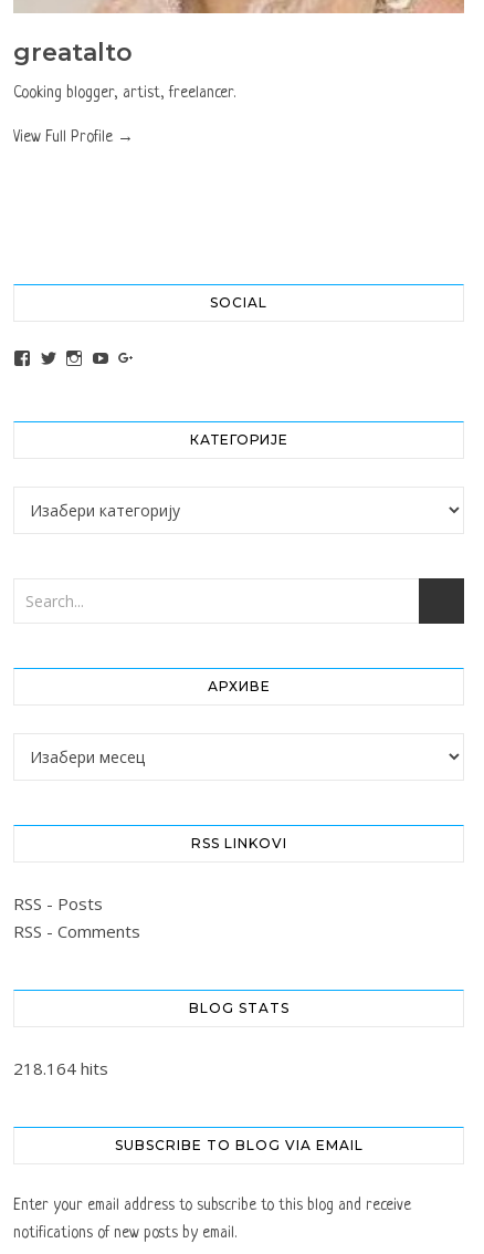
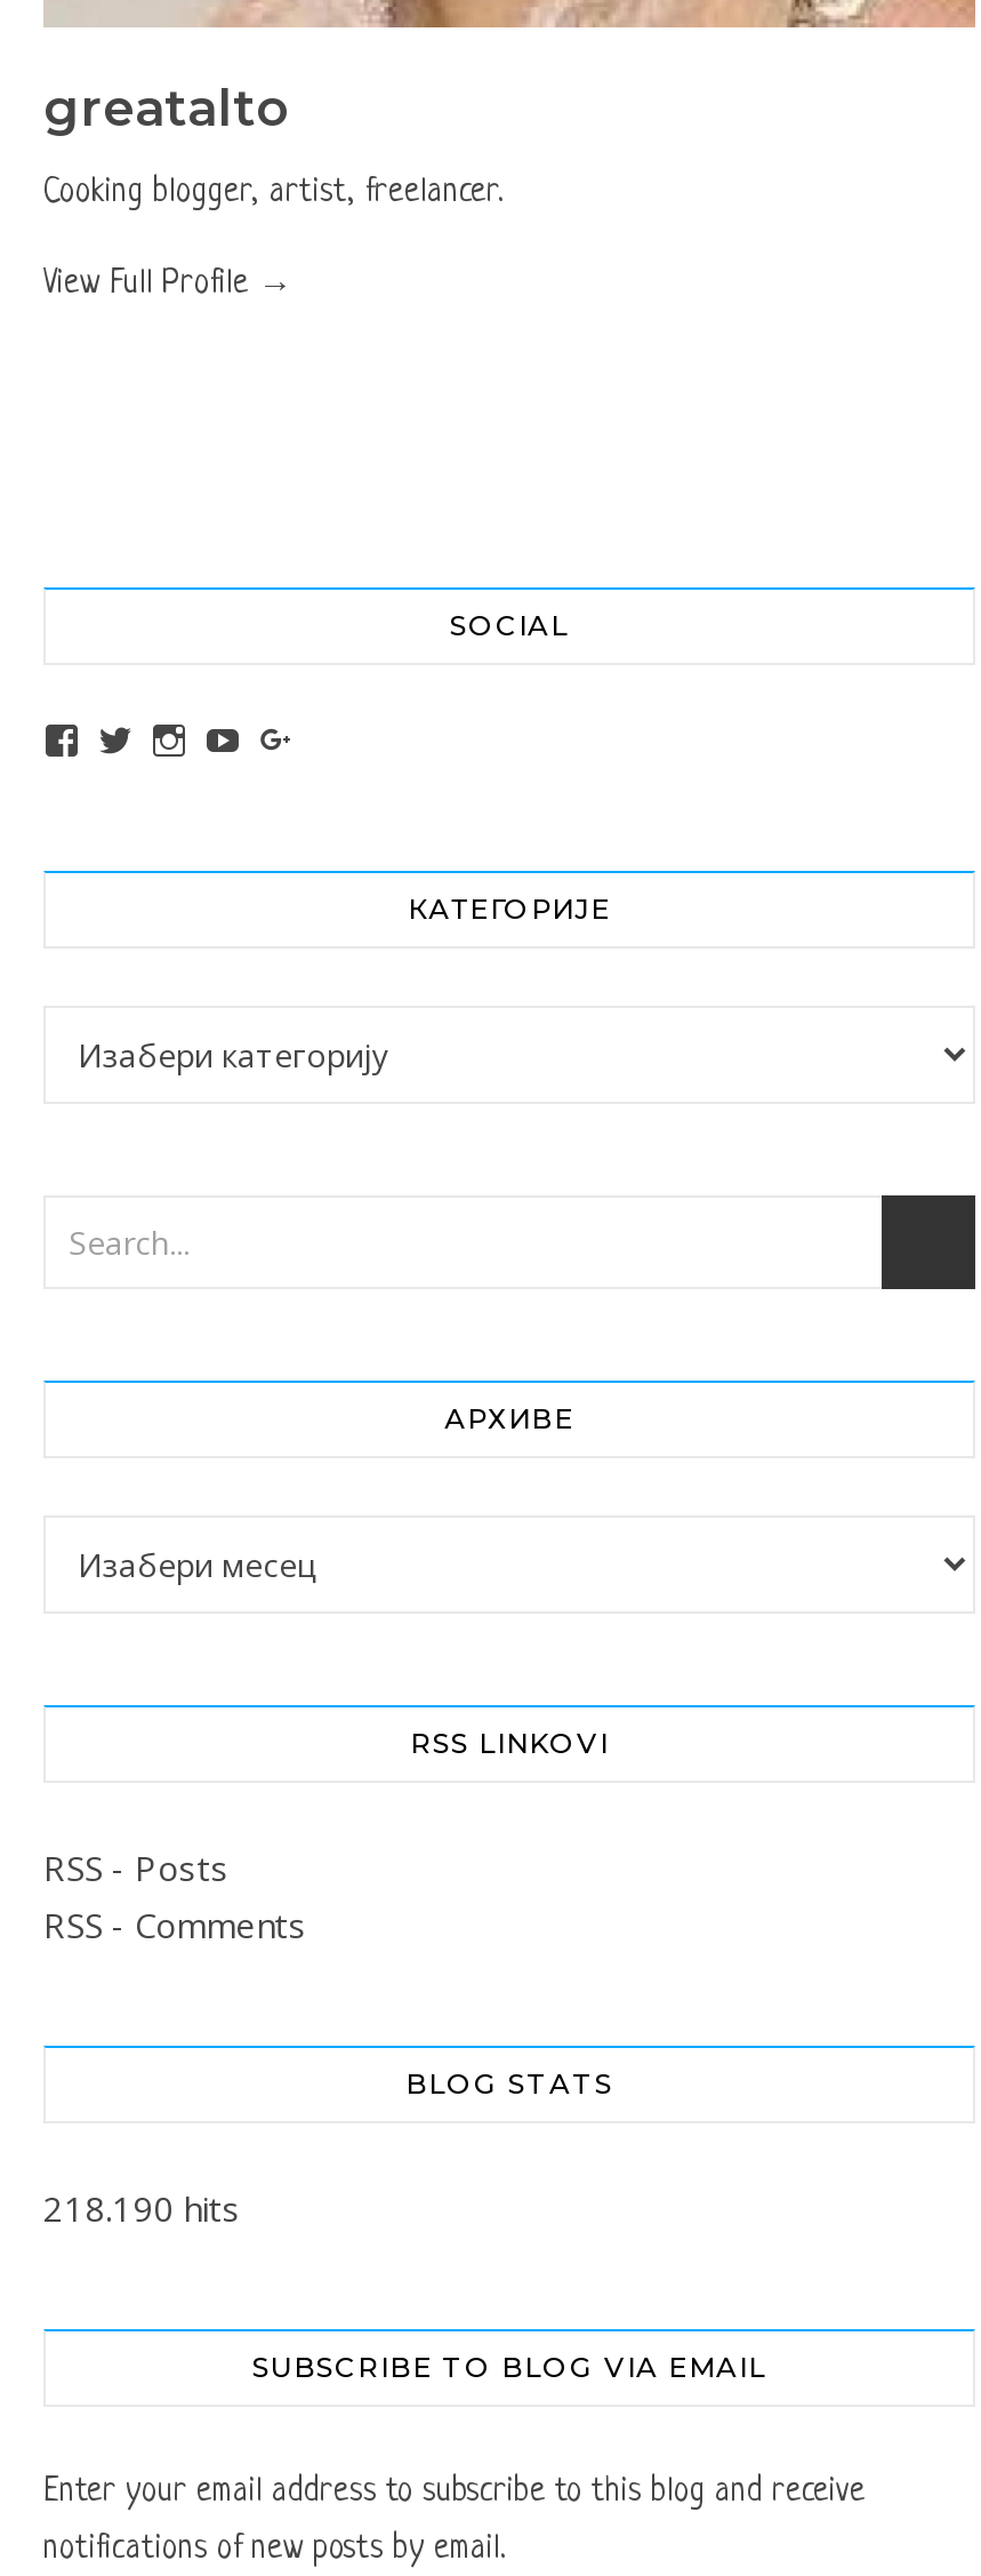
- 218.164 hits
+ 218.190 hits
